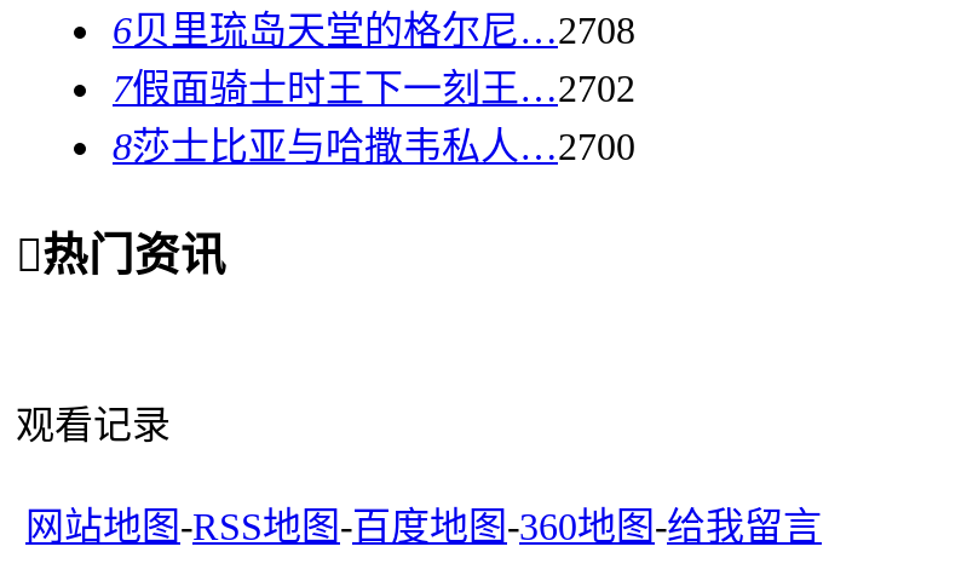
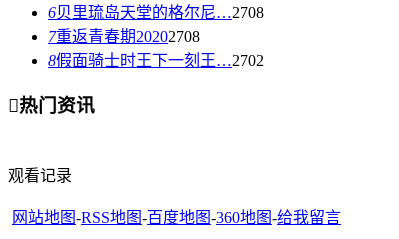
- 7假面骑士时王下一刻王… 2702
- 8莎士比亚与哈撒韦私人… 2700
+ 7重返青春期2020 2708
+ 8假面骑士时王下一刻王… 2702
